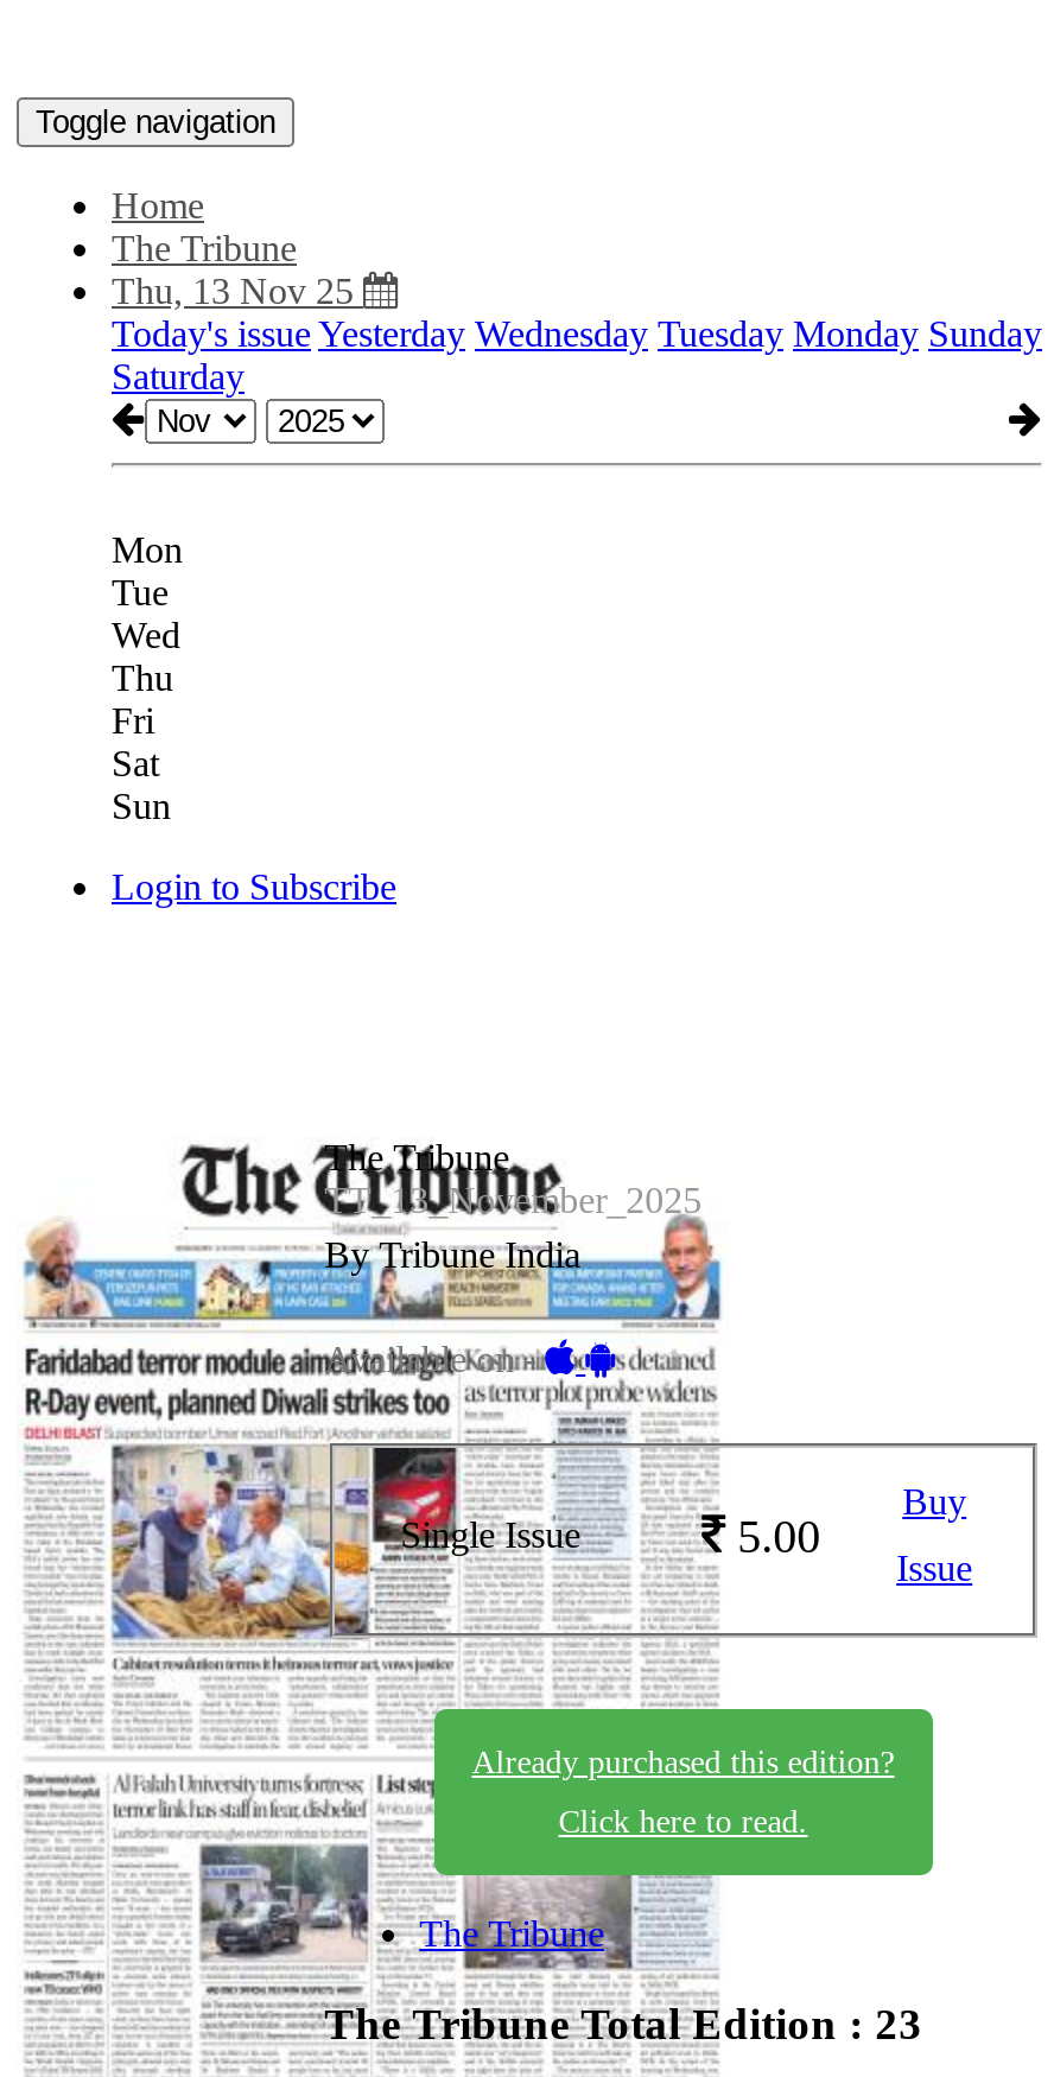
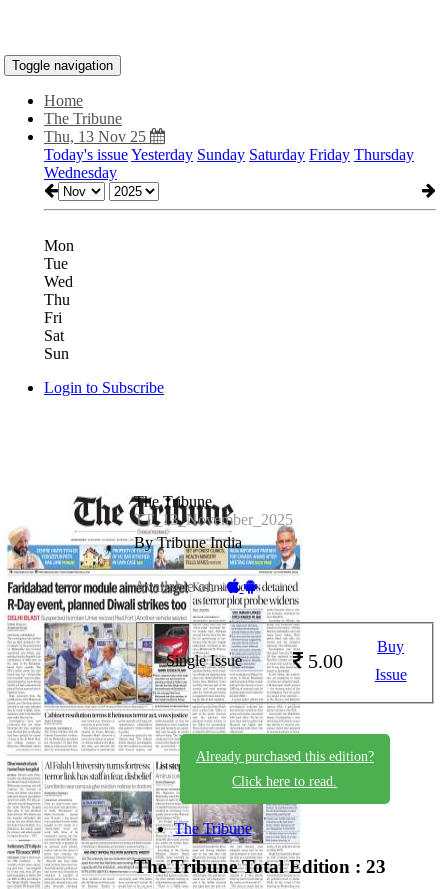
- Today's issue Yesterday Wednesday Tuesday Monday Sunday
- Saturday
+ Today's issue Yesterday Sunday Saturday Friday Thursday
+ Wednesday
